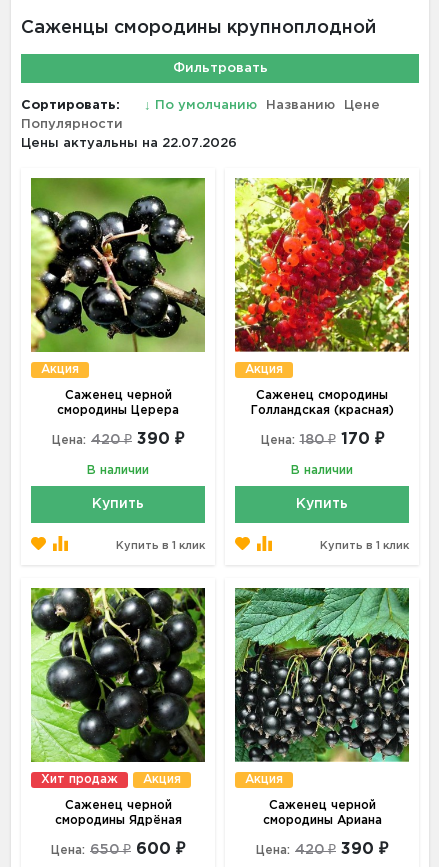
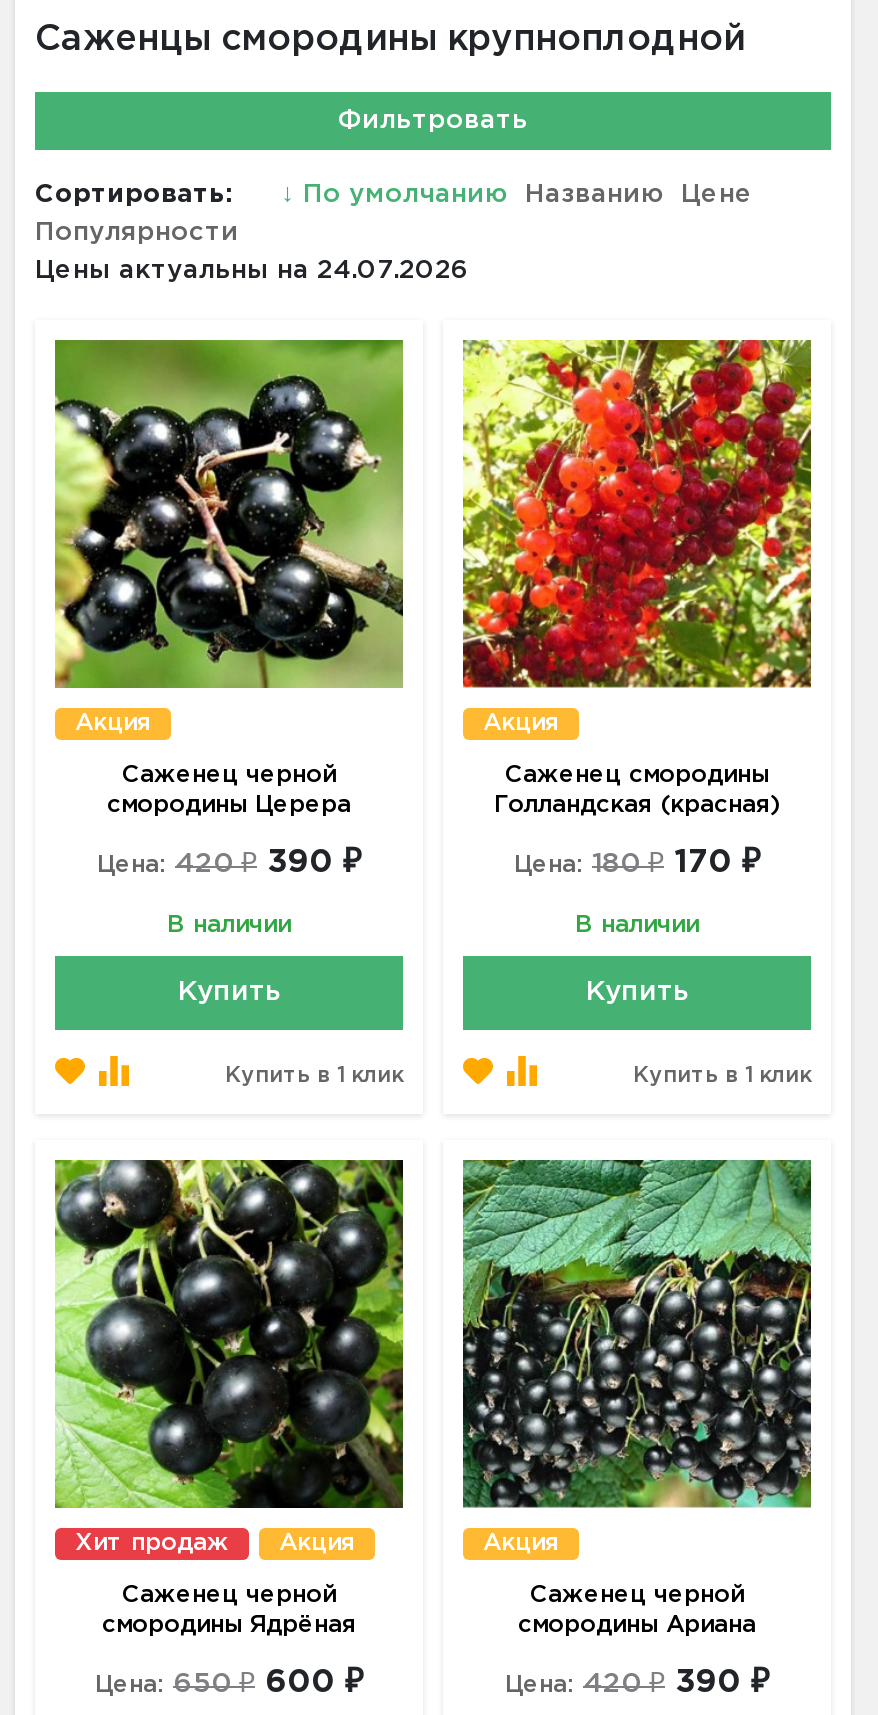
- Цены актуальны на 22.07.2026
+ Цены актуальны на 24.07.2026
